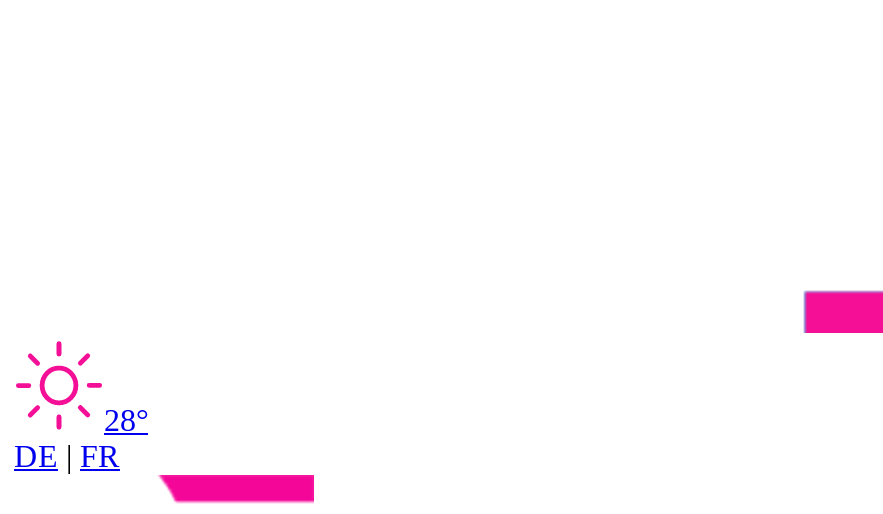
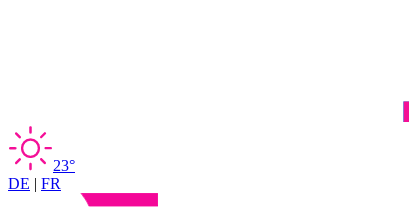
- 28°
+ 23°
